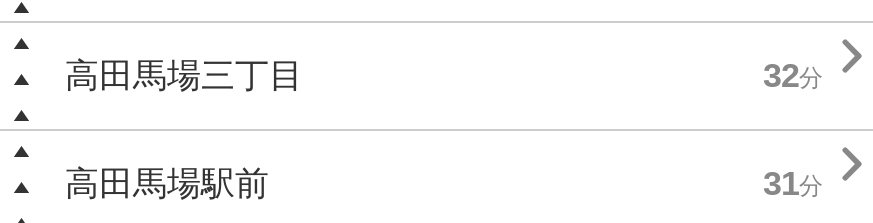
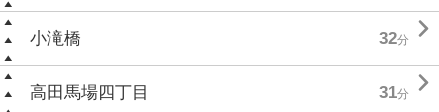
- 高田馬場三丁目
+ 小滝橋

- 高田馬場駅前
+ 高田馬場四丁目
